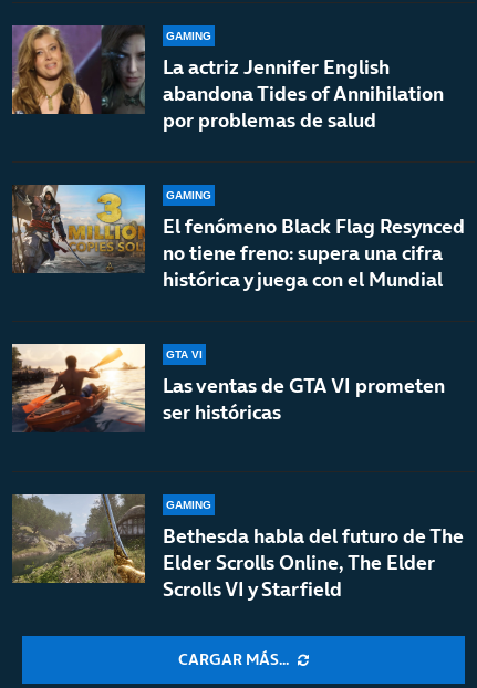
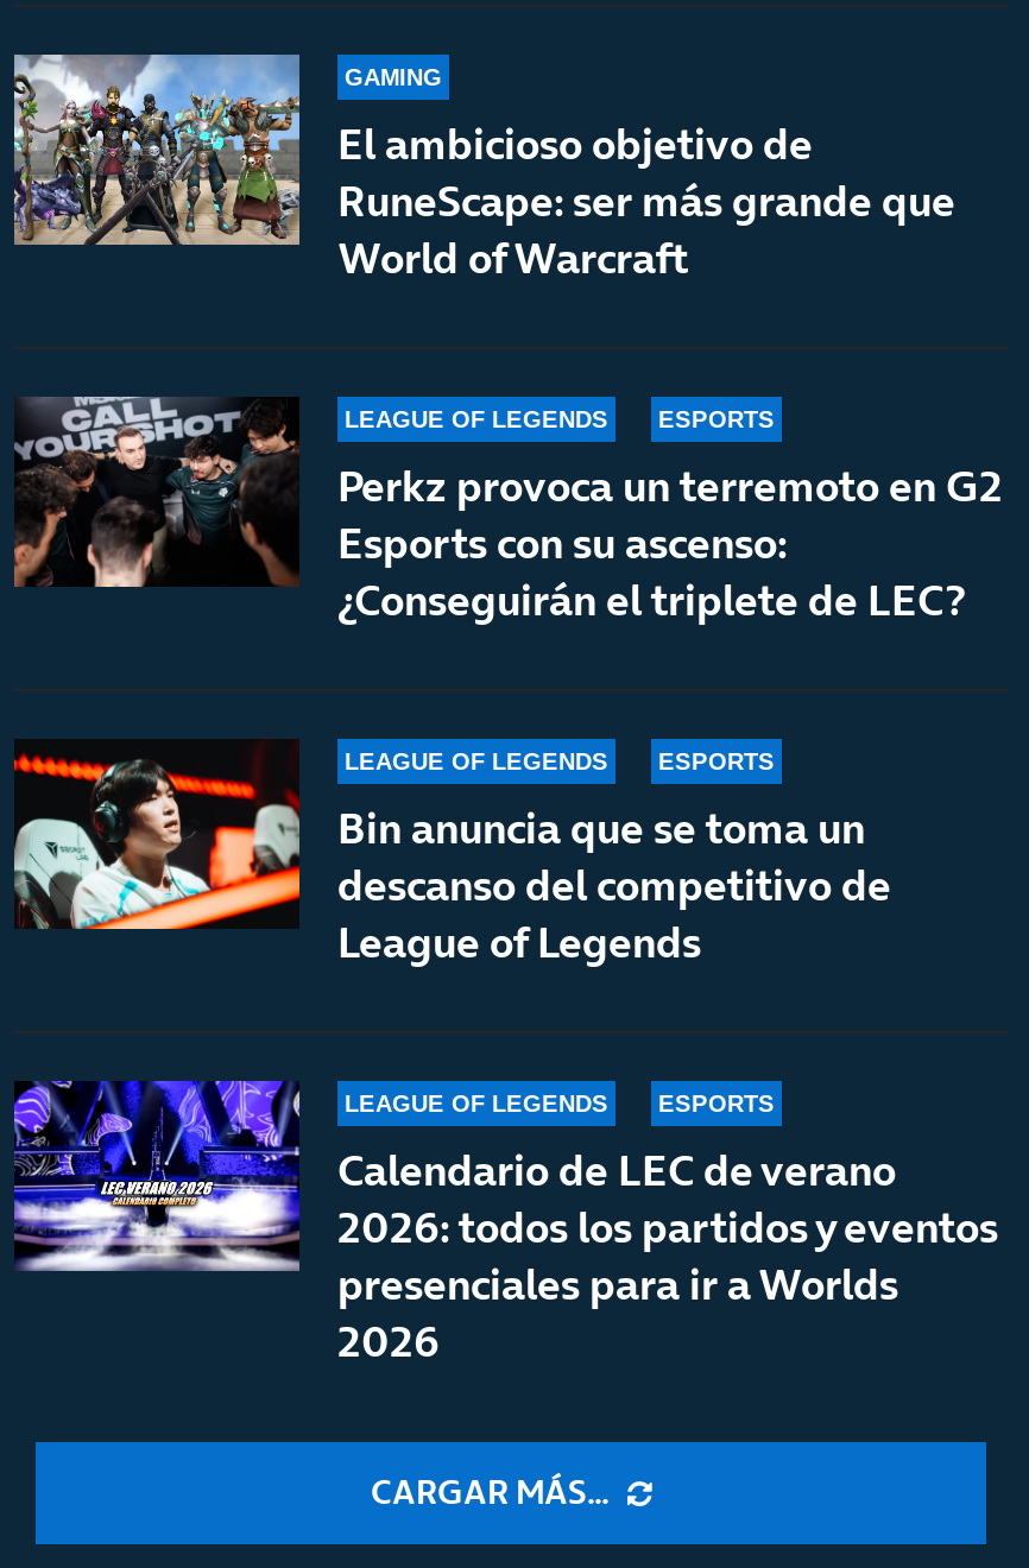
- [image]
- La actriz Jennifer English
- abandona Tides of Annihilation
- por problemas de salud
+ [image]
+ El ambicioso objetivo de
+ RuneScape: ser más grande que
+ World of Warcraft

- [image]
- GAMING
- El fenómeno Black Flag Resynced
- no tiene freno: supera una cifra
- histórica y juega con el Mundial
+ [image]
+ LEAGUE OF LEGENDS
+ ESPORTS
+ Perkz provoca un terremoto en G2
+ Esports con su ascenso:
+ ¿Conseguirán el triplete de LEC?

- [image]
- GTA VI
- Las ventas de GTA VI prometen
- ser históricas
+ [image]
+ LEAGUE OF LEGENDS
+ ESPORTS
+ Bin anuncia que se toma un
+ descanso del competitivo de
+ League of Legends

- [image]
- GAMING
- Bethesda habla del futuro de The
- Elder Scrolls Online, The Elder
- Scrolls VI y Starfield
+ [image]
+ LEAGUE OF LEGENDS
+ ESPORTS
+ Calendario de LEC de verano
+ 2026: todos los partidos y eventos
+ presenciales para ir a Worlds
+ 2026
